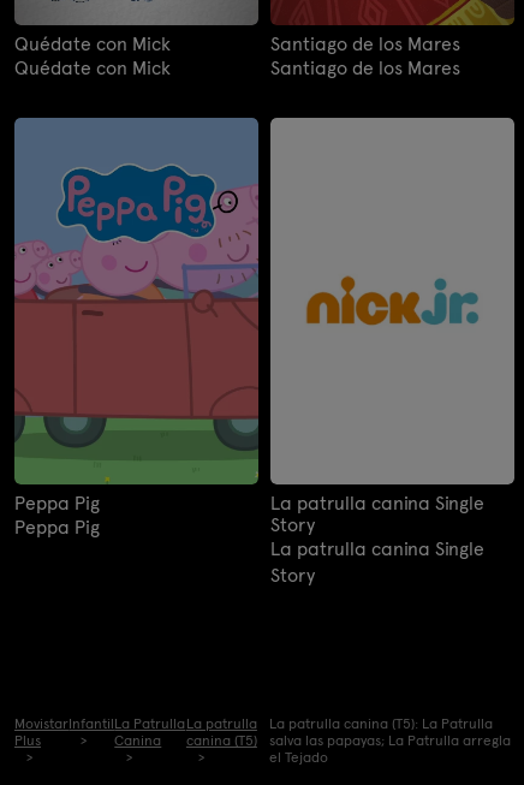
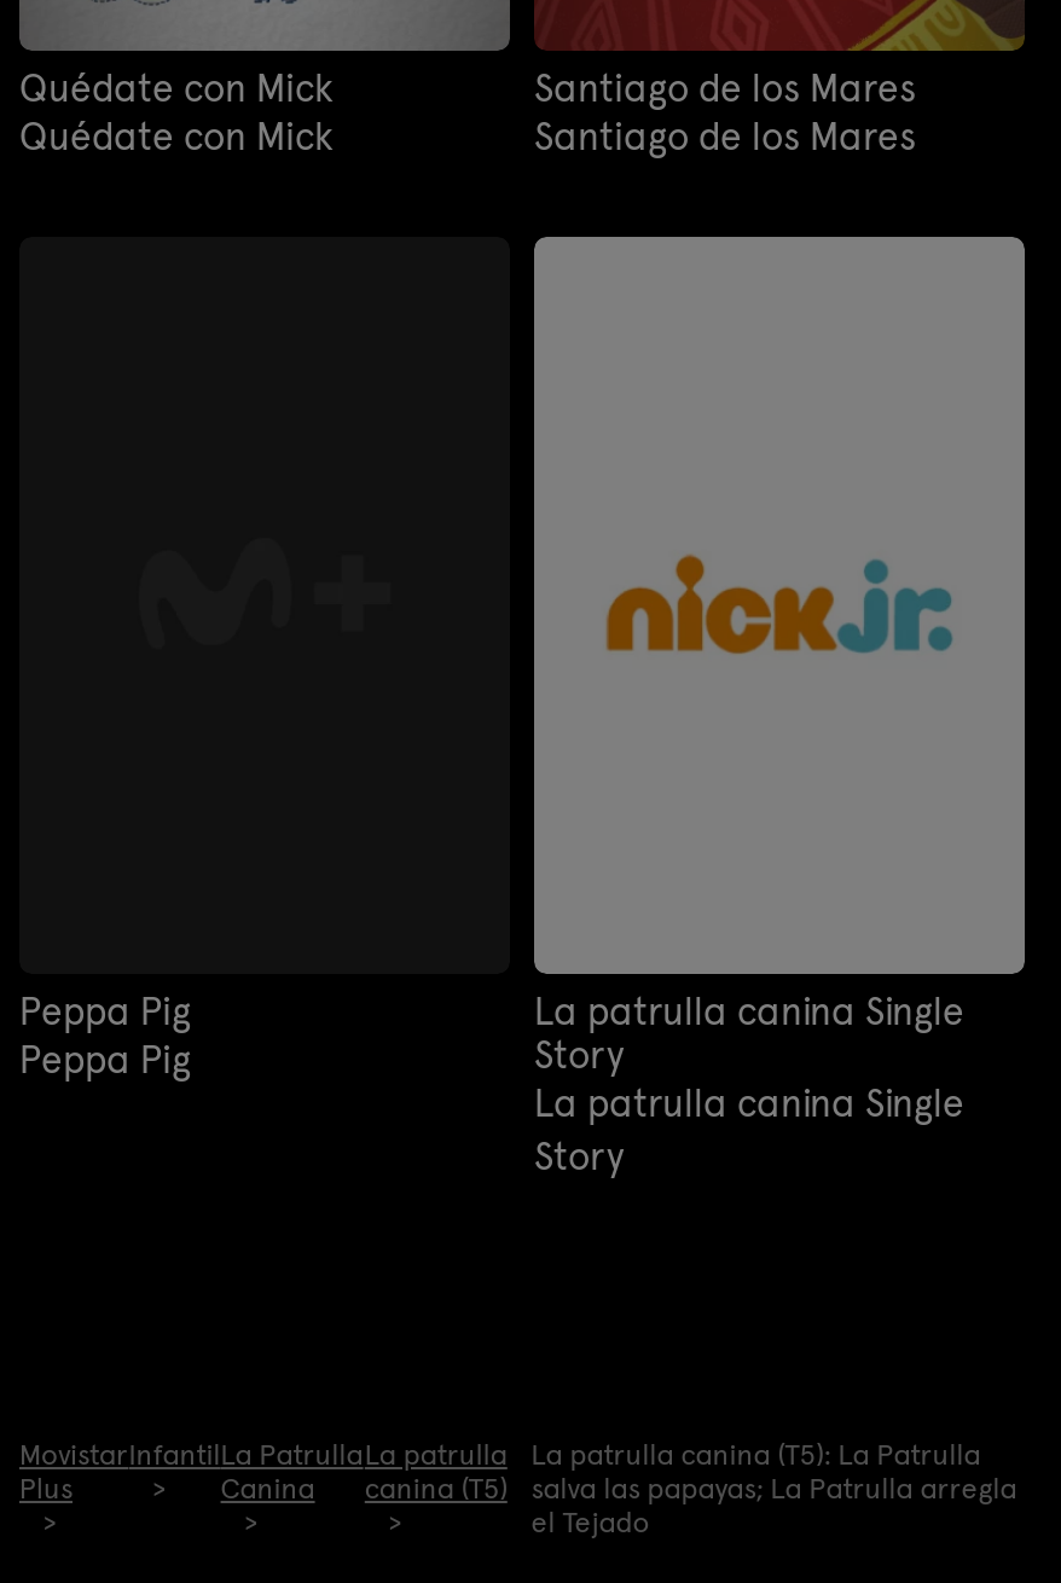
- [image]
